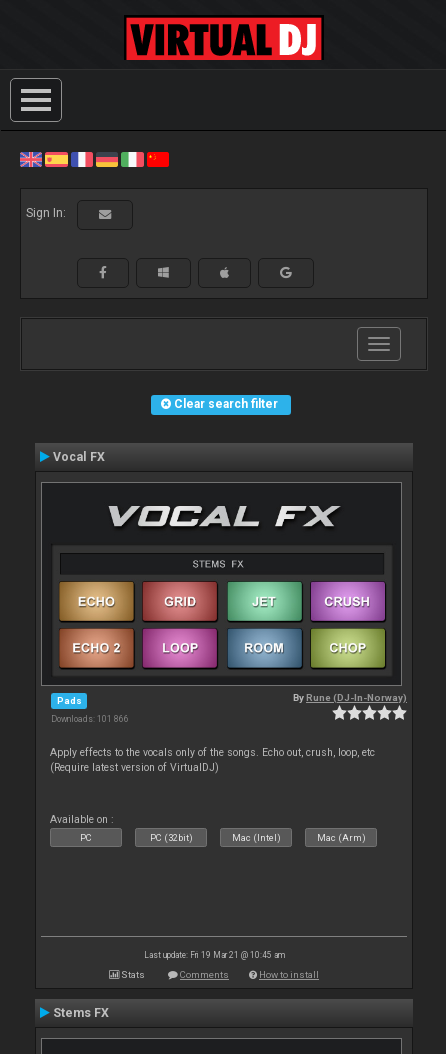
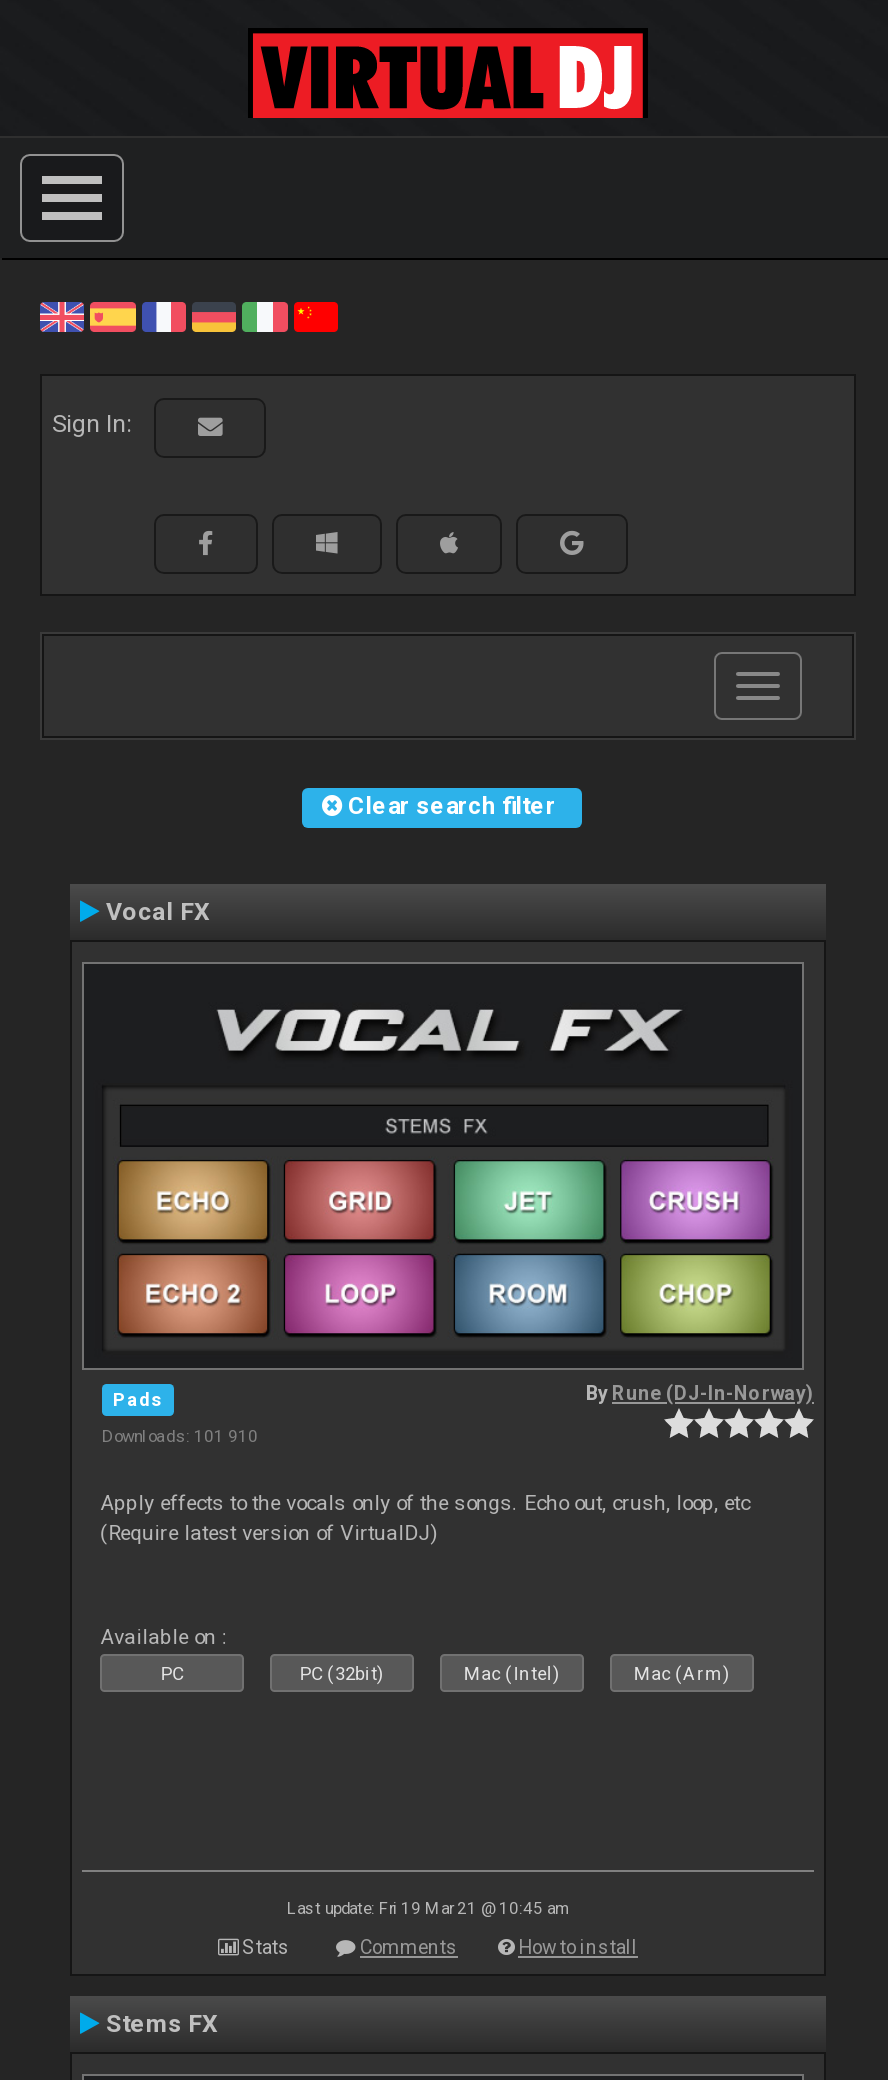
- Downloads: 101 866
+ Downloads: 101 910
